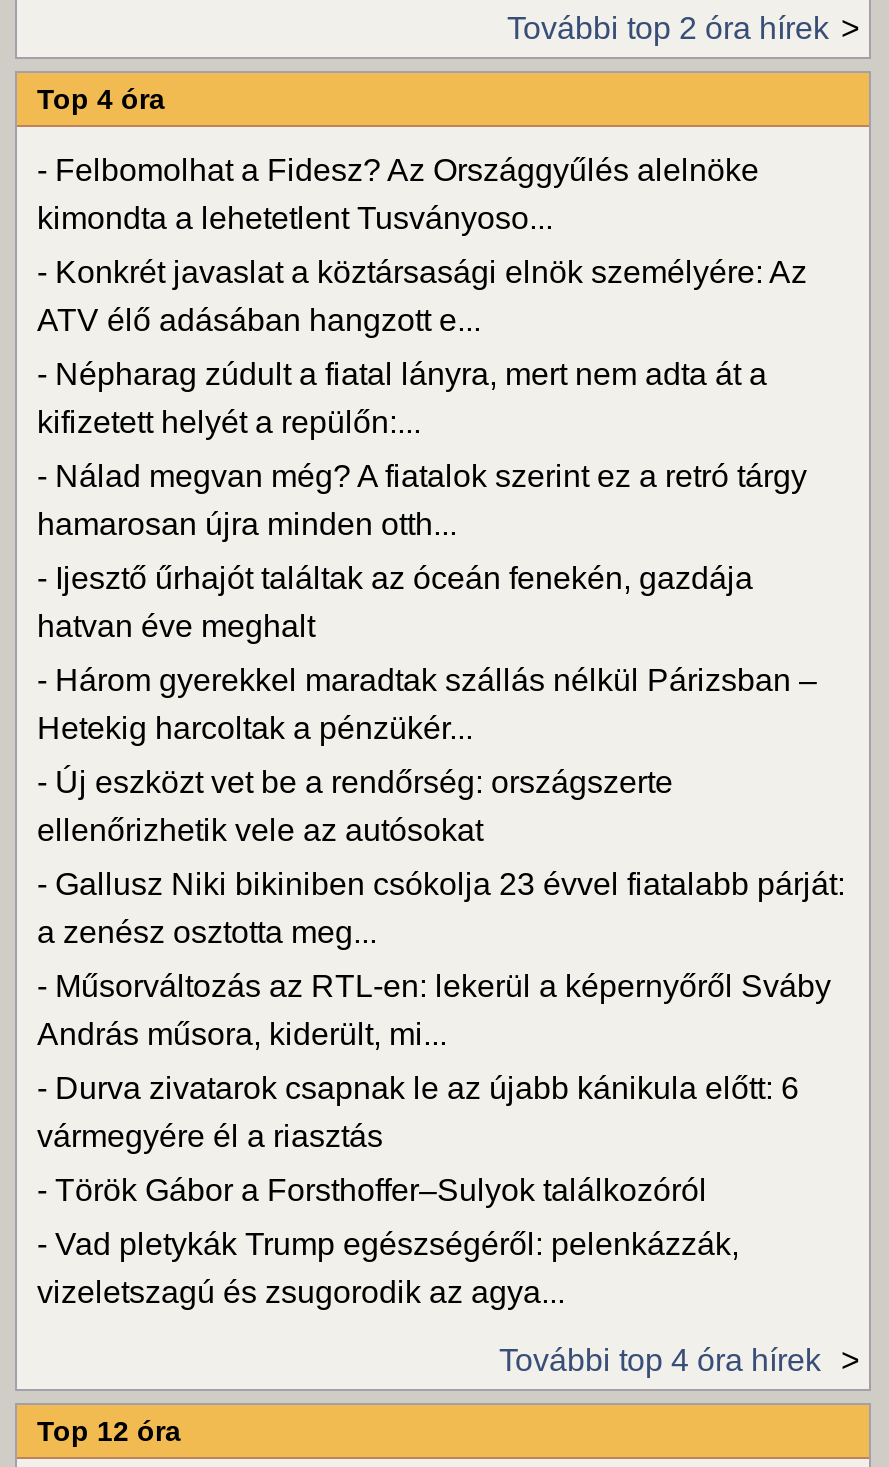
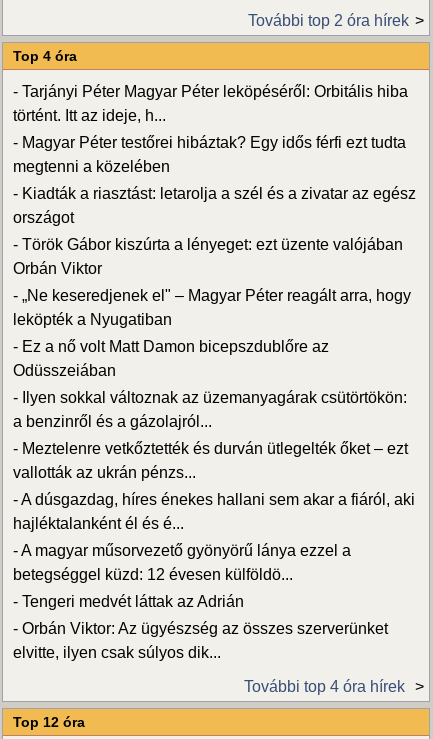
- - Felbomolhat a Fidesz? Az Országgyűlés alelnöke
- kimondta a lehetetlent Tusványoso...
+ - Tarjányi Péter Magyar Péter leköpéséről: Orbitális hiba
+ történt. Itt az ideje, h...

- - Konkrét javaslat a köztársasági elnök személyére: Az
- ATV élő adásában hangzott e...
+ - Magyar Péter testőrei hibáztak? Egy idős férfi ezt tudta
+ megtenni a közelében

- - Népharag zúdult a fiatal lányra, mert nem adta át a
- kifizetett helyét a repülőn:...
+ - Kiadták a riasztást: letarolja a szél és a zivatar az egész
+ országot

- - Nálad megvan még? A fiatalok szerint ez a retró tárgy
- hamarosan újra minden otth...
+ - Török Gábor kiszúrta a lényeget: ezt üzente valójában
+ Orbán Viktor

- - Ijesztő űrhajót találtak az óceán fenekén, gazdája
- hatvan éve meghalt
+ - „Ne keseredjenek el" – Magyar Péter reagált arra, hogy
+ leköpték a Nyugatiban

- - Három gyerekkel maradtak szállás nélkül Párizsban –
- Hetekig harcoltak a pénzükér...
+ - Ez a nő volt Matt Damon bicepszdublőre az
+ Odüsszeiában

- - Új eszközt vet be a rendőrség: országszerte
- ellenőrizhetik vele az autósokat
+ - Ilyen sokkal változnak az üzemanyagárak csütörtökön:
+ a benzinről és a gázolajról...

- - Gallusz Niki bikiniben csókolja 23 évvel fiatalabb párját:
- a zenész osztotta meg...
+ - Meztelenre vetkőztették és durván ütlegelték őket – ezt
+ vallották az ukrán pénzs...

- - Műsorváltozás az RTL-en: lekerül a képernyőről Sváby
- András műsora, kiderült, mi...
+ - A dúsgazdag, híres énekes hallani sem akar a fiáról, aki
+ hajléktalanként él és é...

- - Durva zivatarok csapnak le az újabb kánikula előtt: 6
- vármegyére él a riasztás
+ - A magyar műsorvezető gyönyörű lánya ezzel a
+ betegséggel küzd: 12 évesen külföldö...

- - Török Gábor a Forsthoffer–Sulyok találkozóról
+ - Tengeri medvét láttak az Adrián

- - Vad pletykák Trump egészségéről: pelenkázzák,
- vizeletszagú és zsugorodik az agya...
+ - Orbán Viktor: Az ügyészség az összes szerverünket
+ elvitte, ilyen csak súlyos dik...
